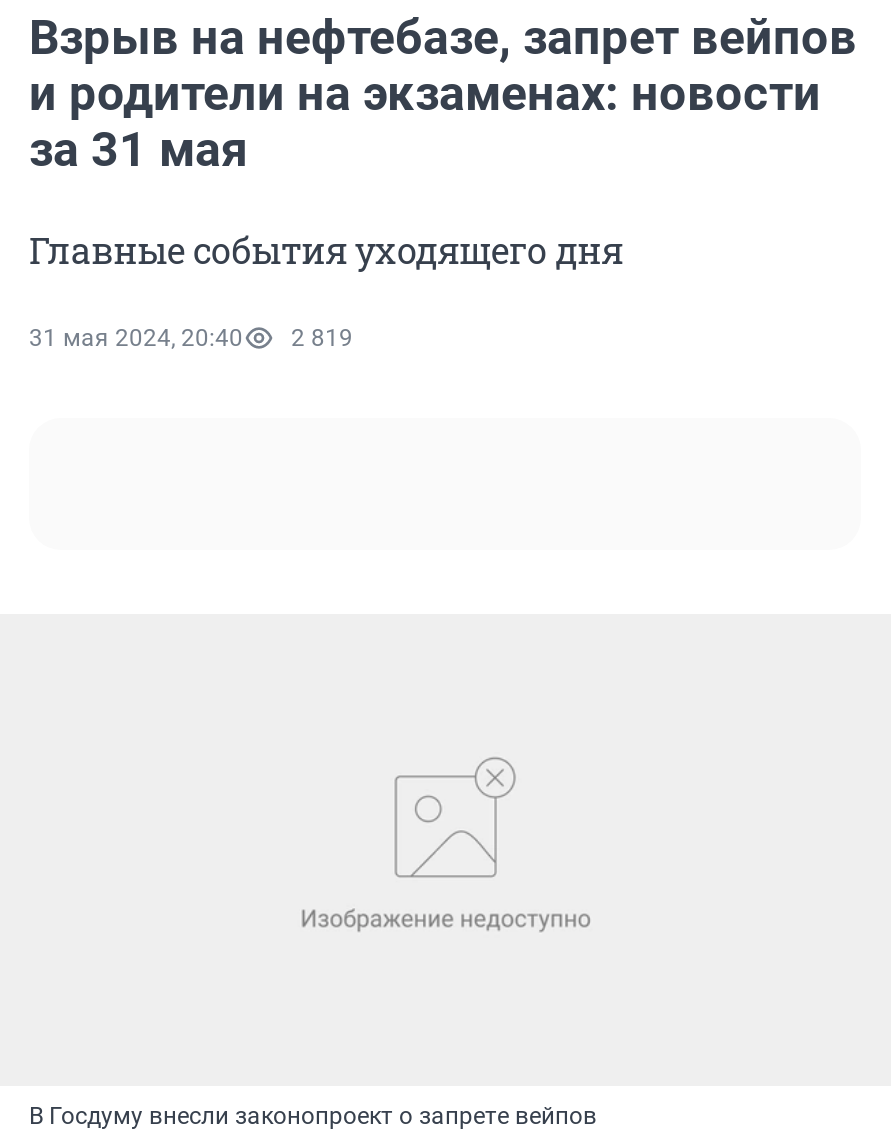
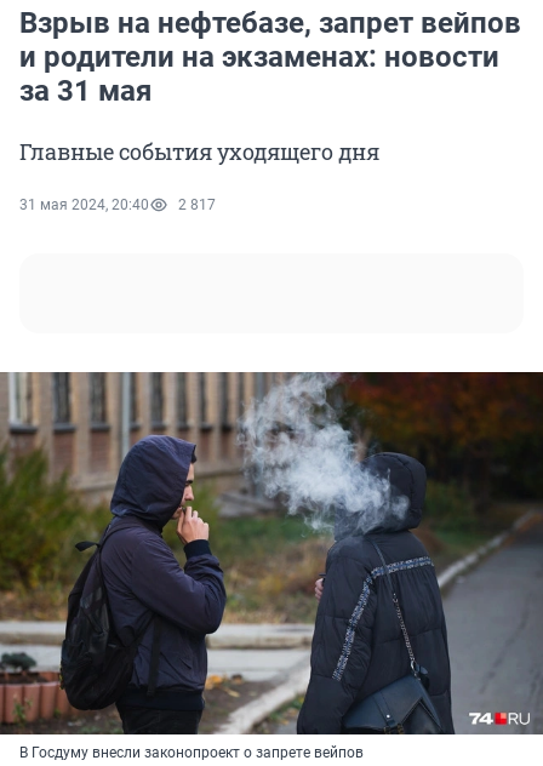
- 31 мая 2024, 20:40 2 819
+ 31 мая 2024, 20:40 2 817

+ [image]
